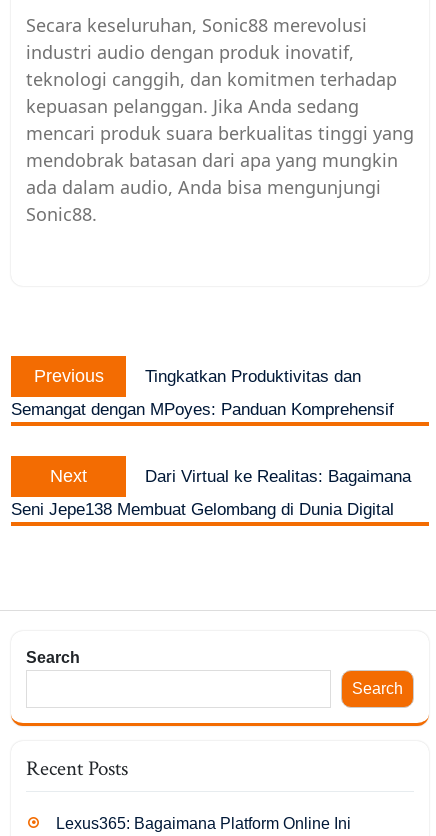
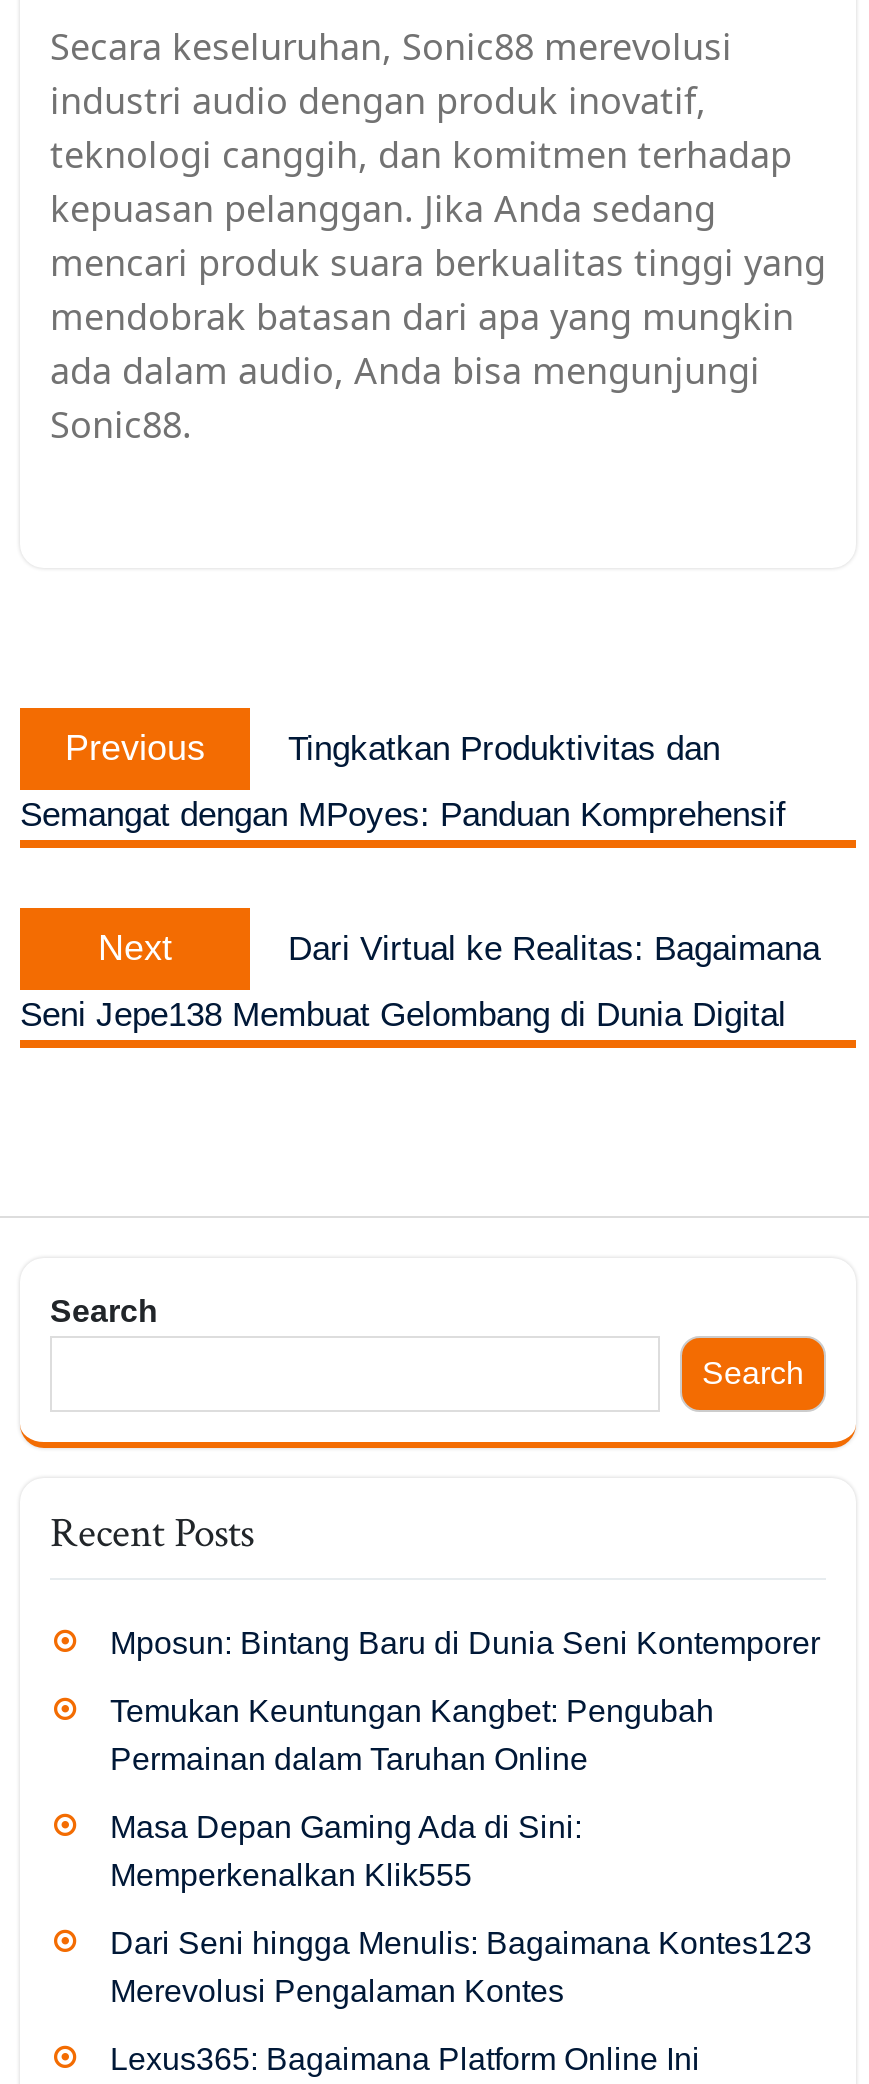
+ Mposun: Bintang Baru di Dunia Seni Kontemporer
+ Temukan Keuntungan Kangbet: Pengubah
+ Permainan dalam Taruhan Online
+ Masa Depan Gaming Ada di Sini:
+ Memperkenalkan Klik555
+ Dari Seni hingga Menulis: Bagaimana Kontes123
+ Merevolusi Pengalaman Kontes
